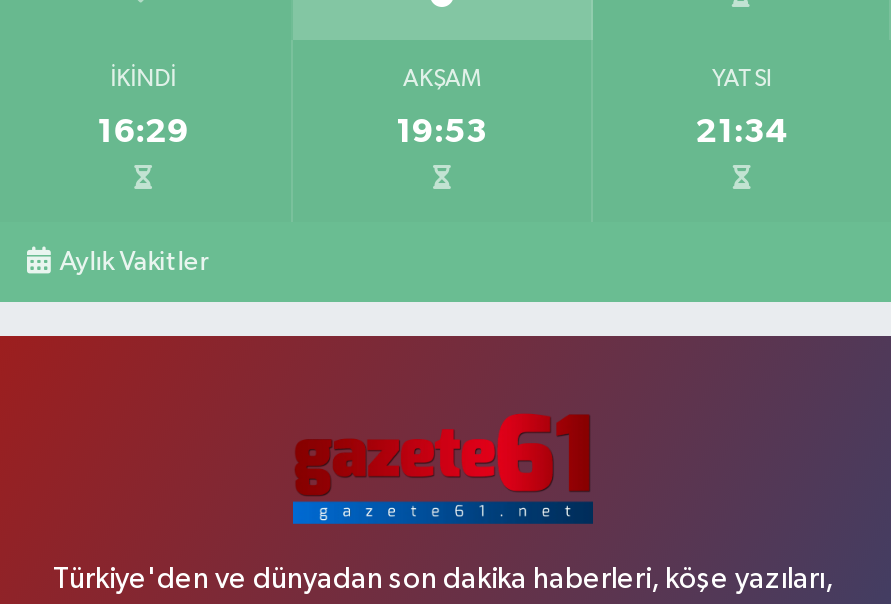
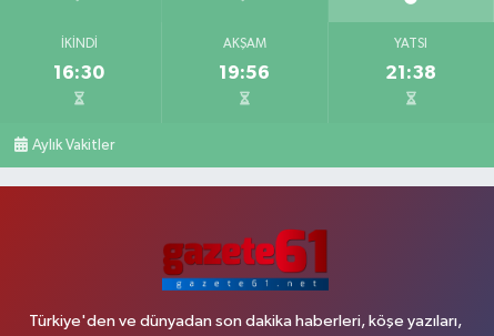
- 16:29
+ 16:30

- 19:53
+ 19:56

- 21:34
+ 21:38
